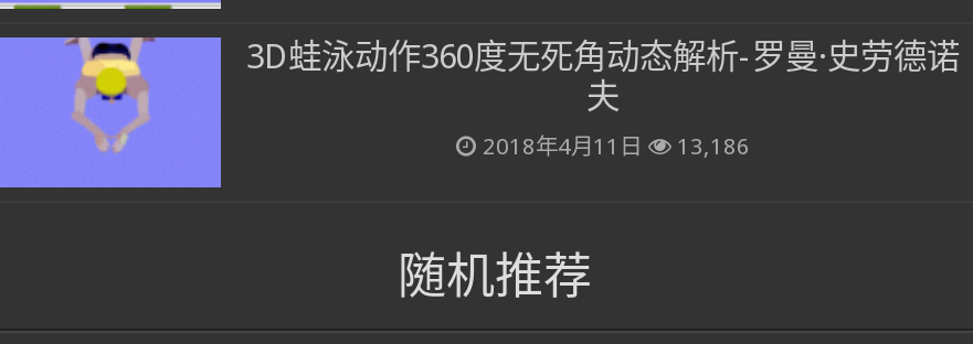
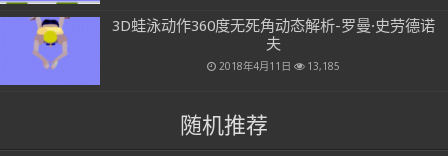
- 2018年4月11日 13,186
+ 2018年4月11日 13,185
